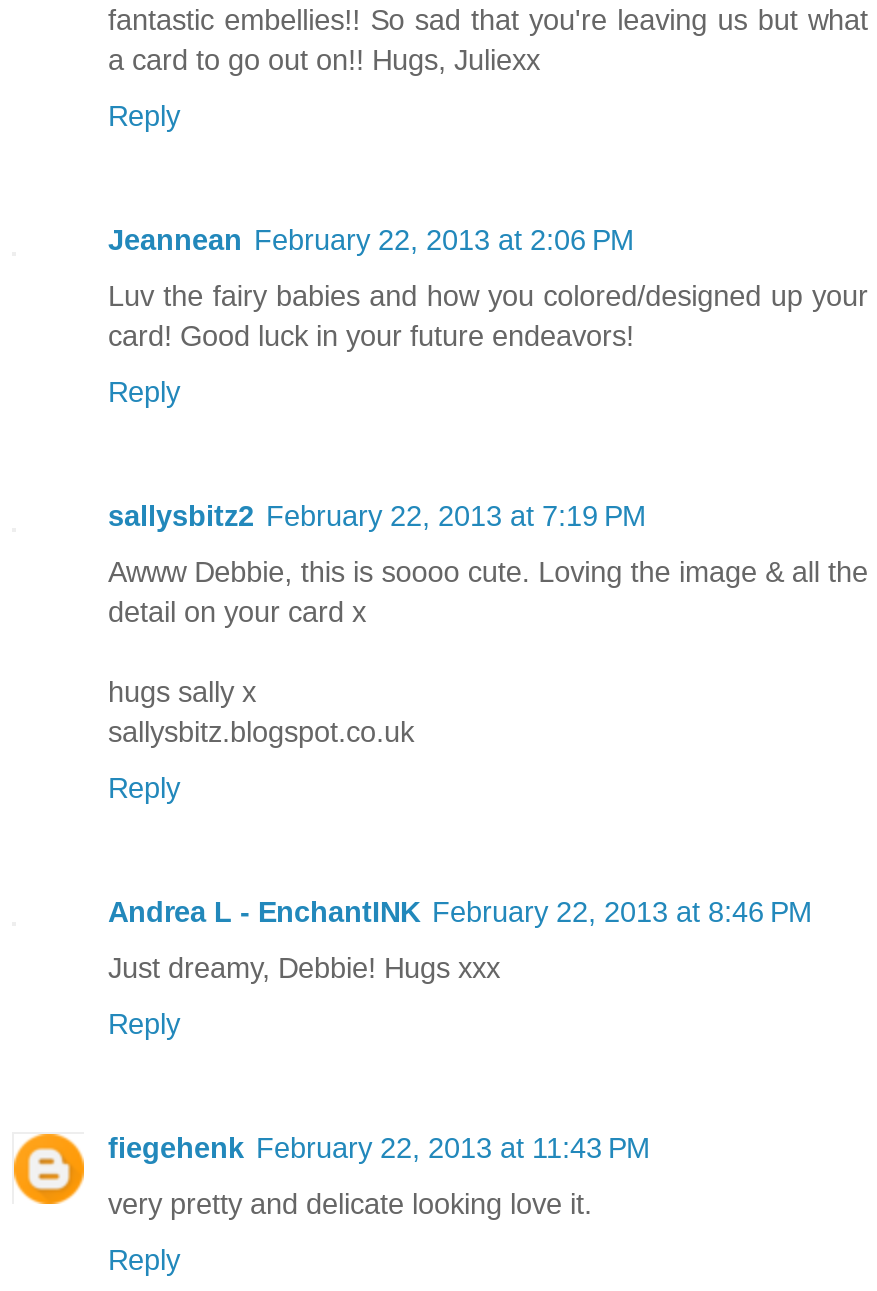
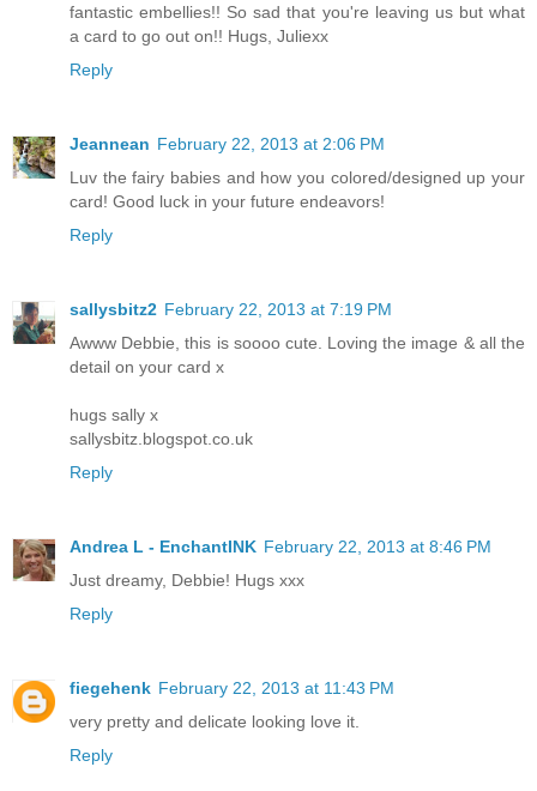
+ [image]

+ [image]

+ [image]
